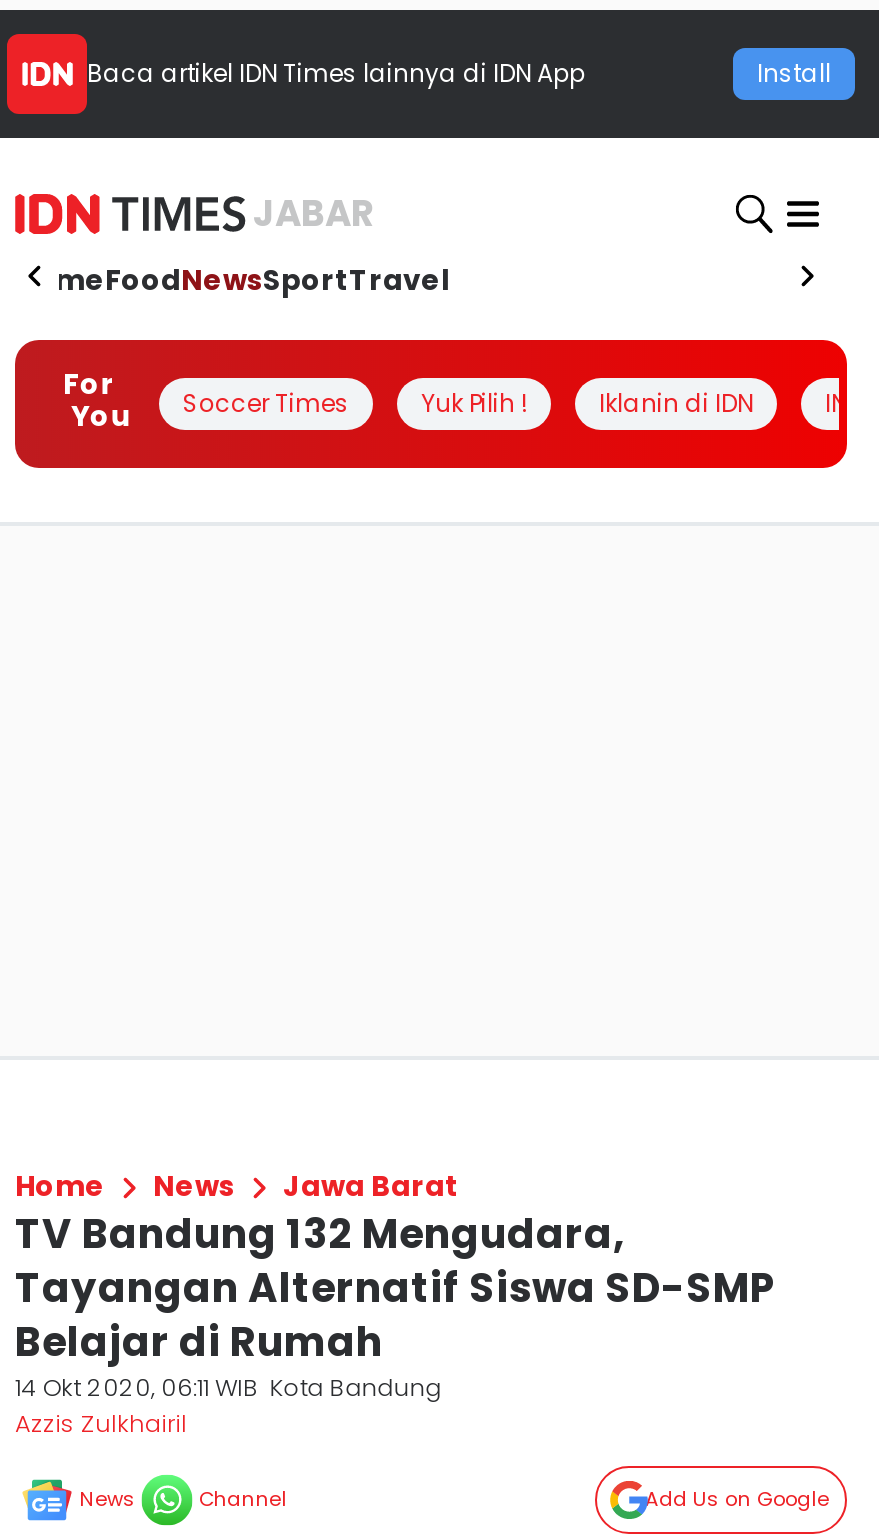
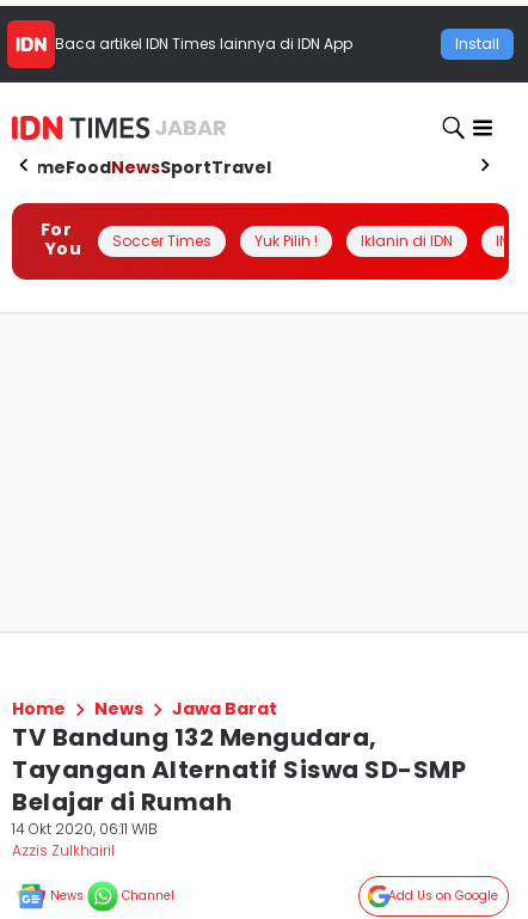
- 14 Okt 2020, 06:11 WIB Kota Bandung
+ 14 Okt 2020, 06:11 WIB
